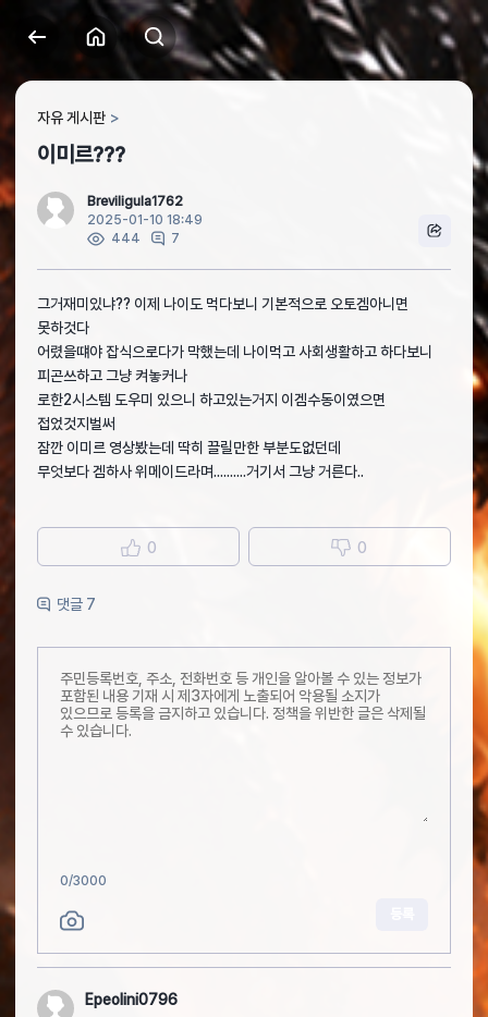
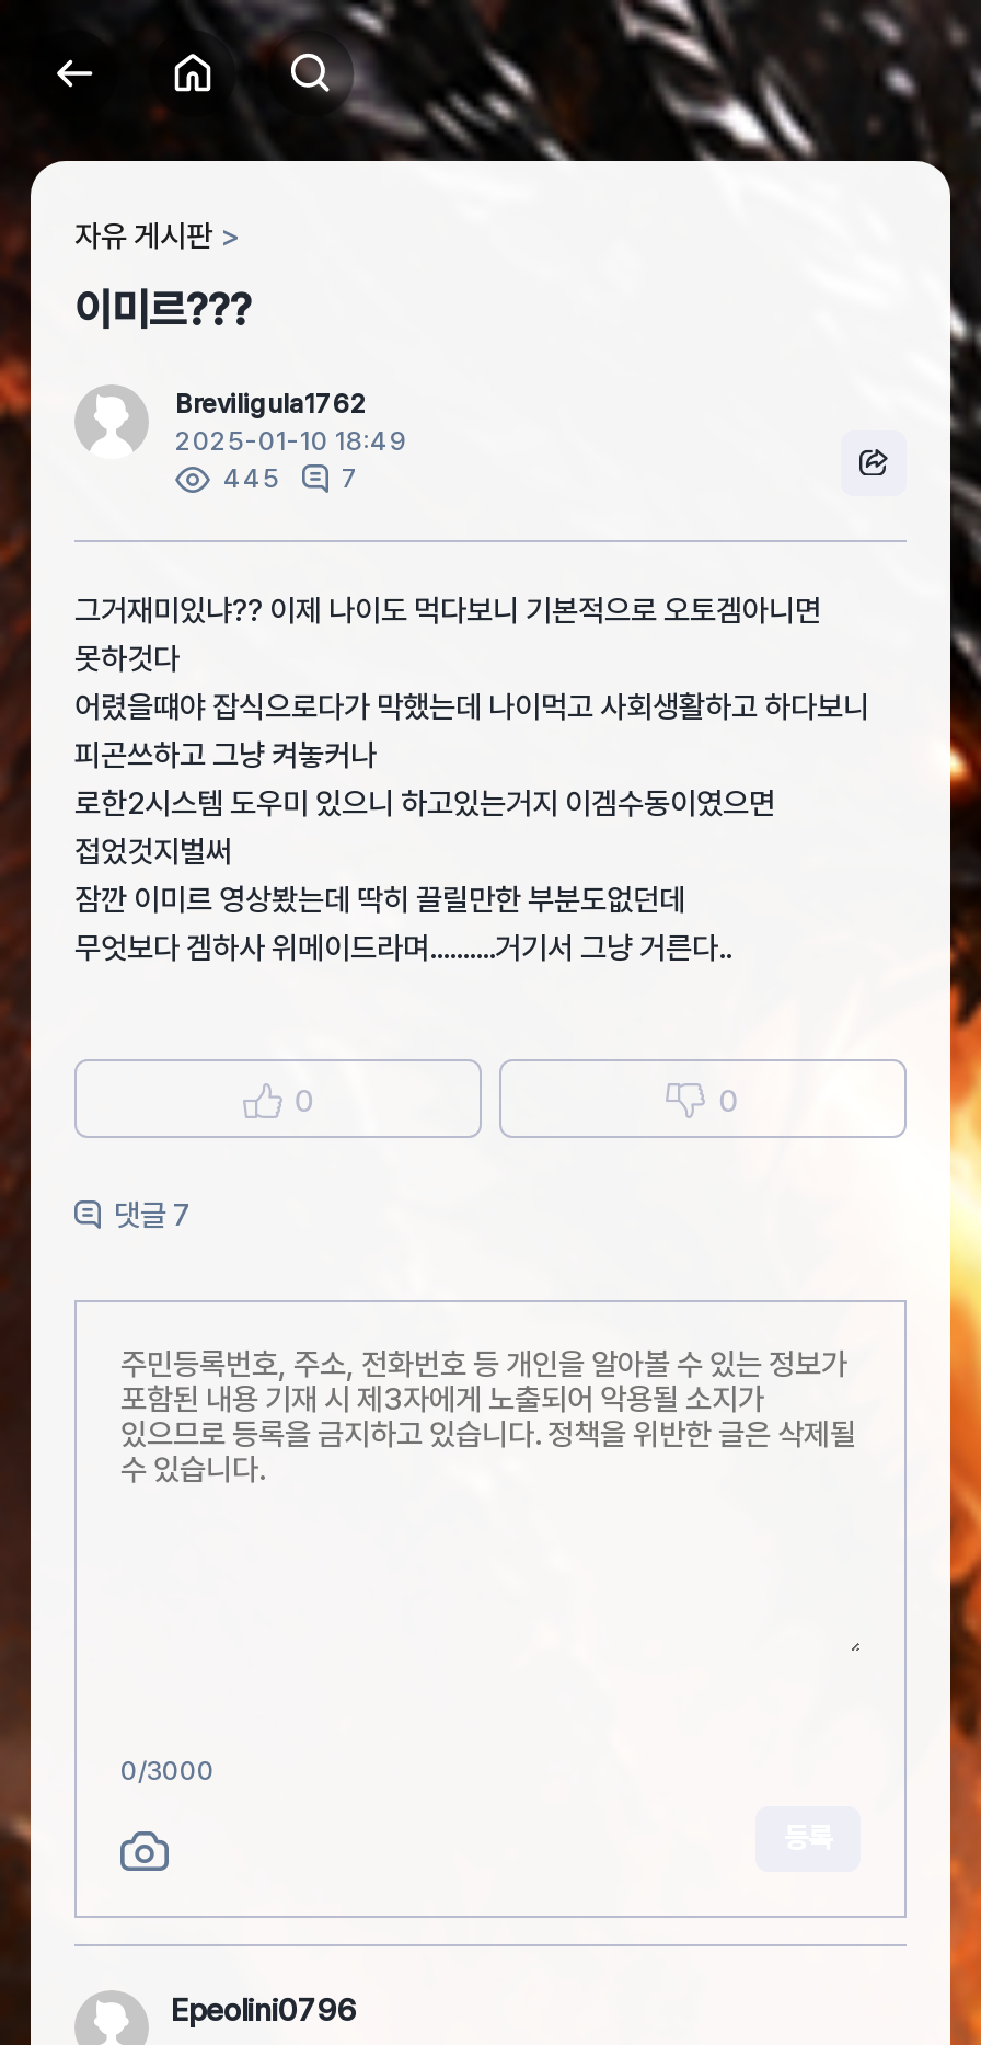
- 444 7
+ 445 7
